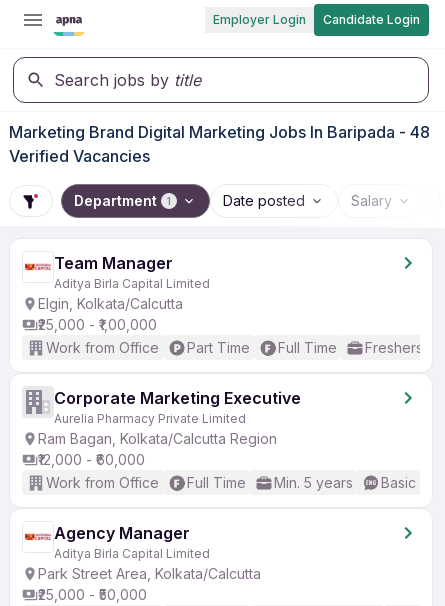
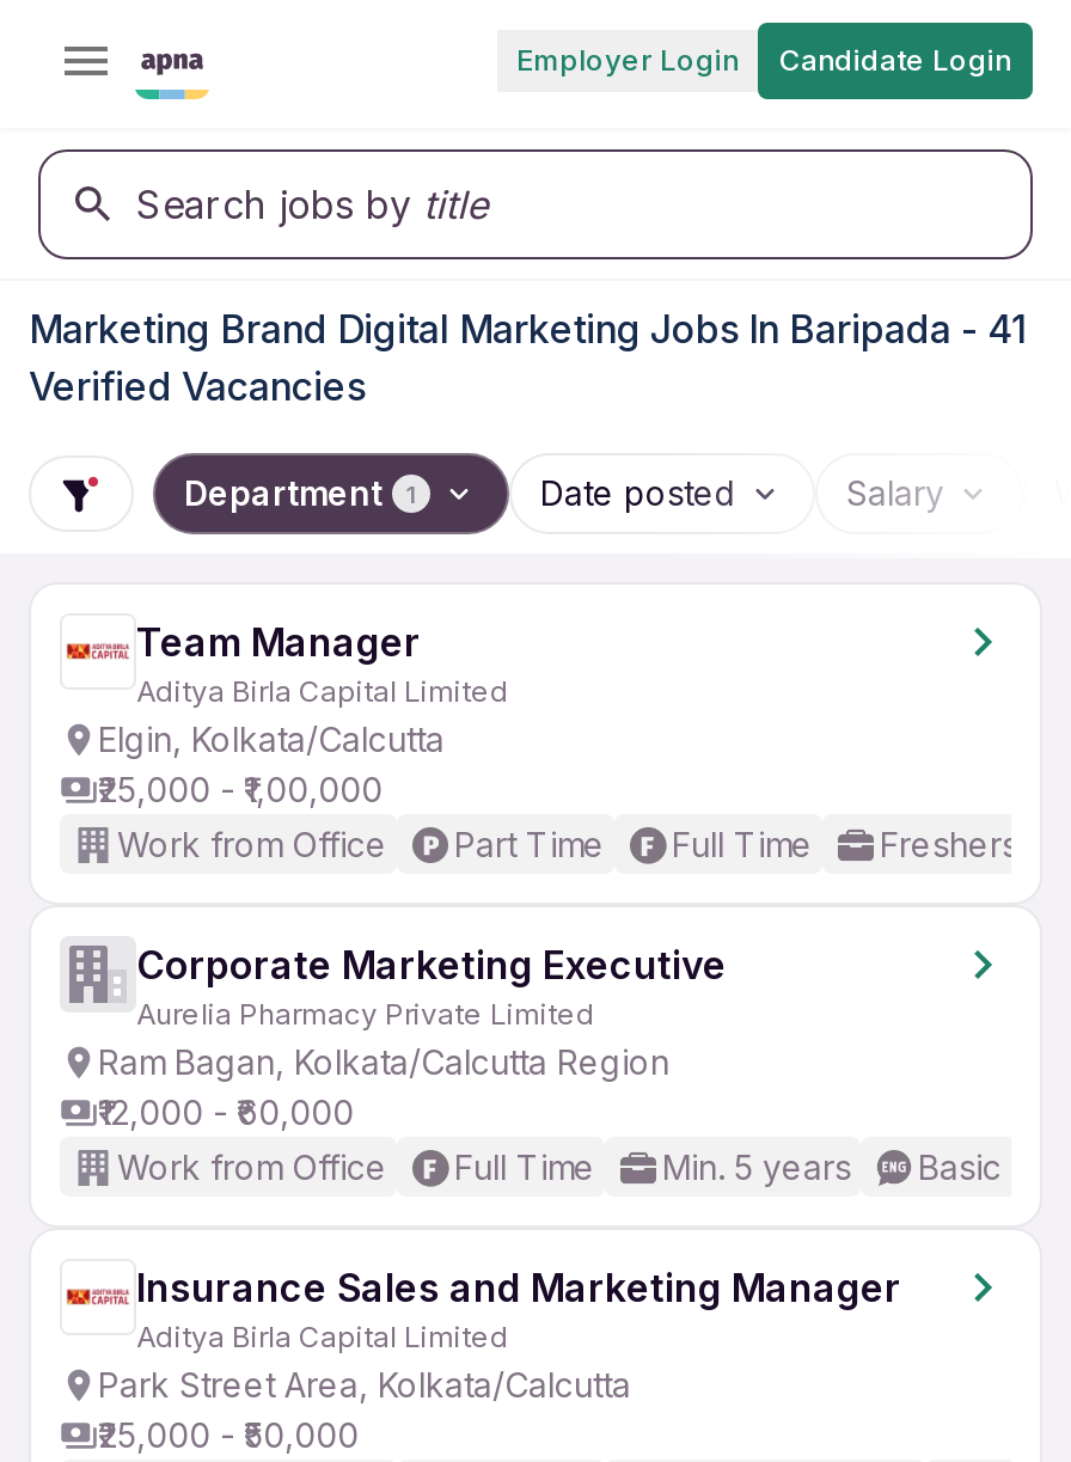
- Marketing Brand Digital Marketing Jobs In Baripada - 48
+ Marketing Brand Digital Marketing Jobs In Baripada - 41

- Agency Manager
+ Insurance Sales and Marketing Manager
